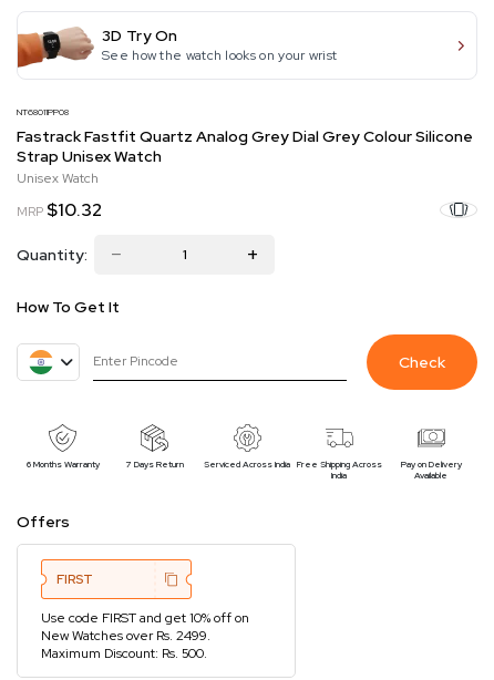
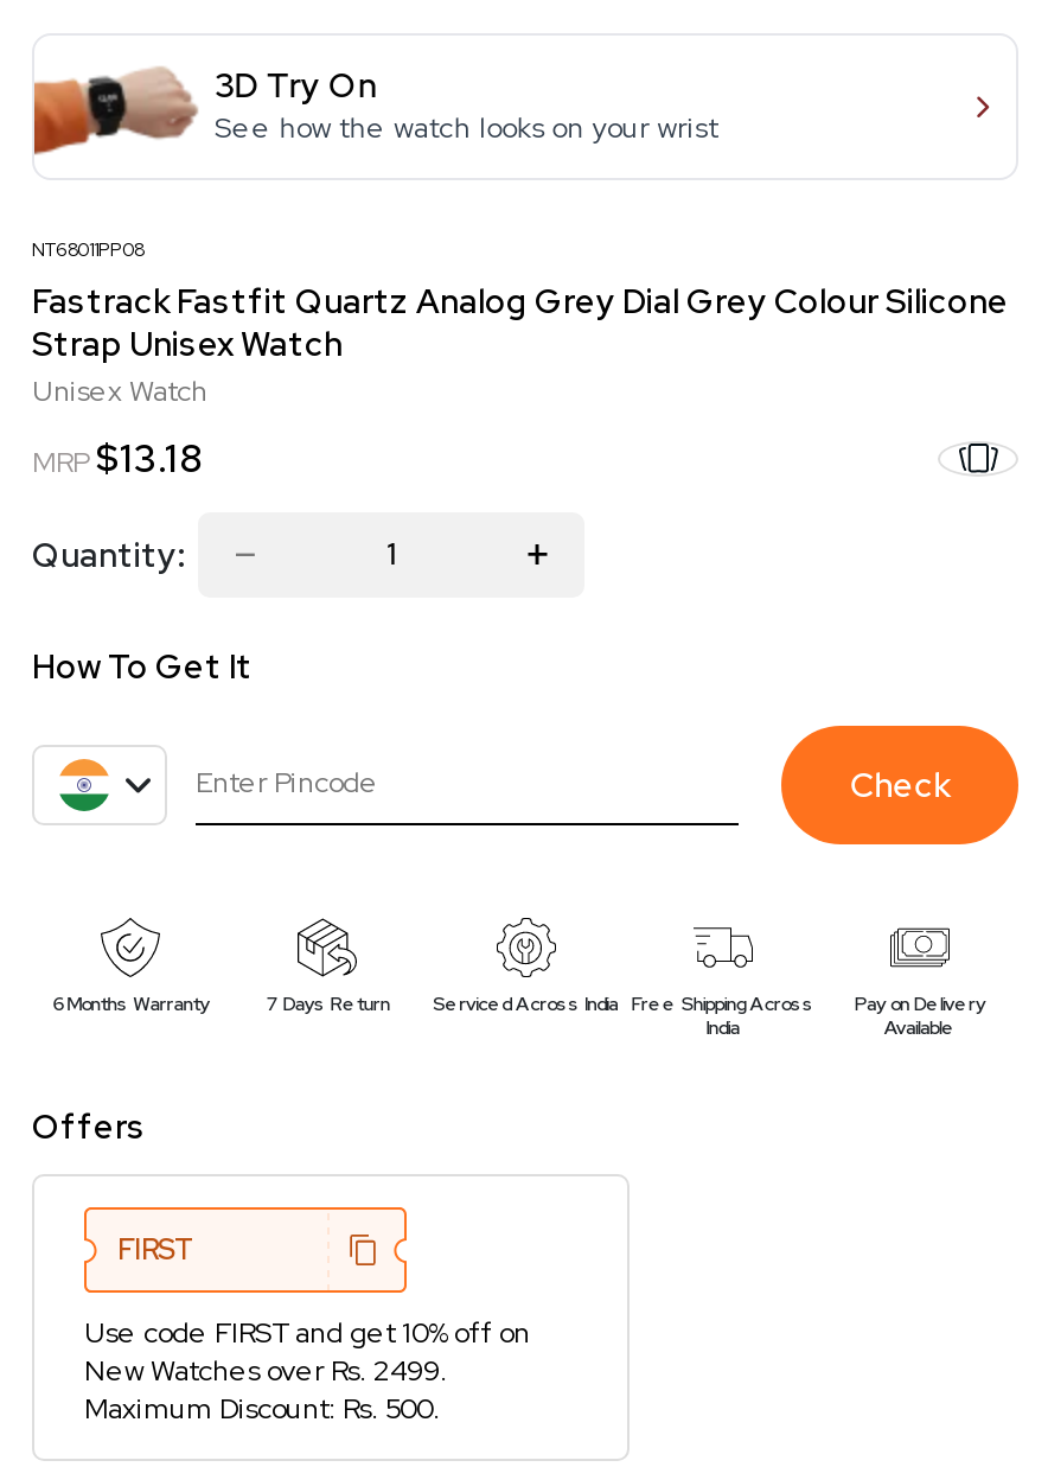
- MRP $10.32
+ MRP $13.18
